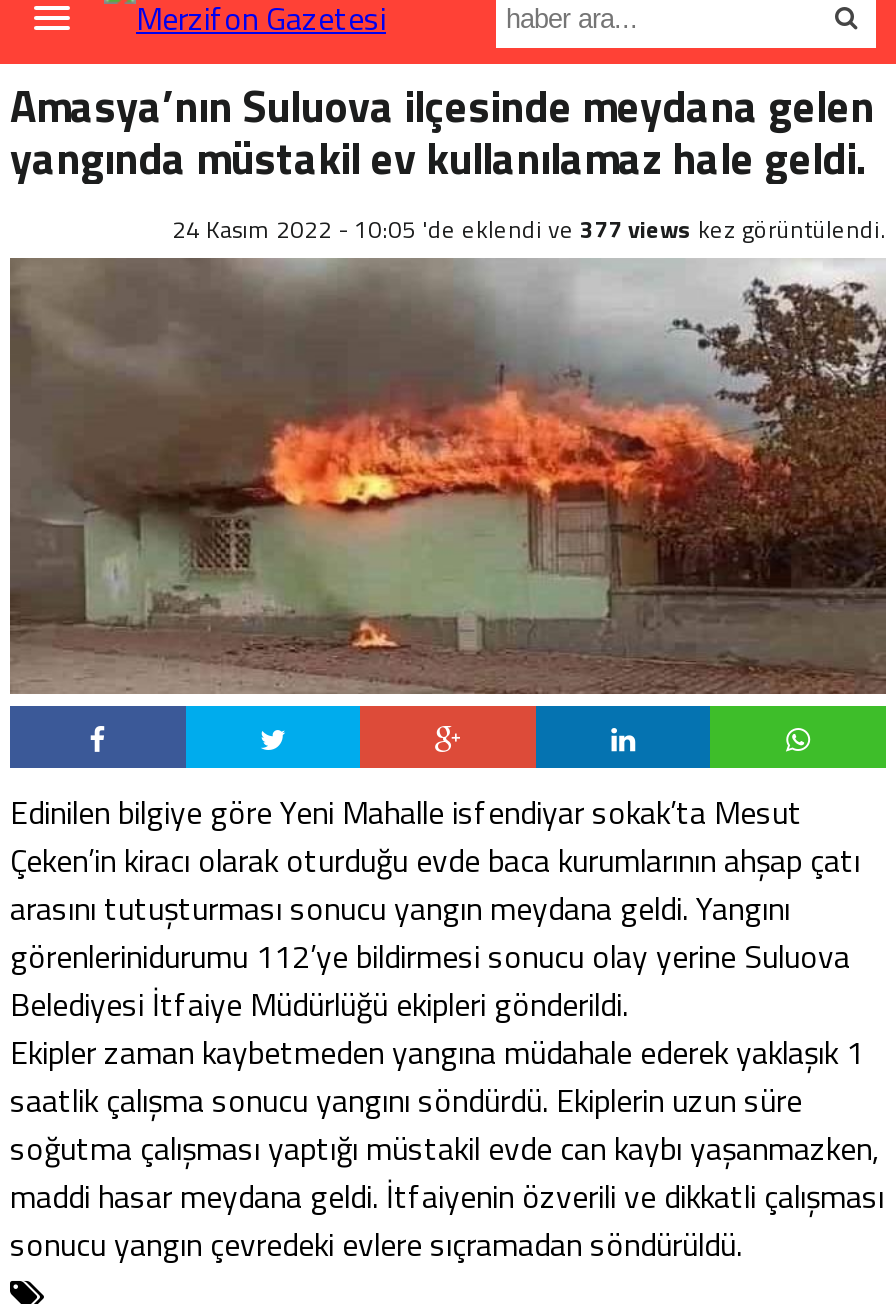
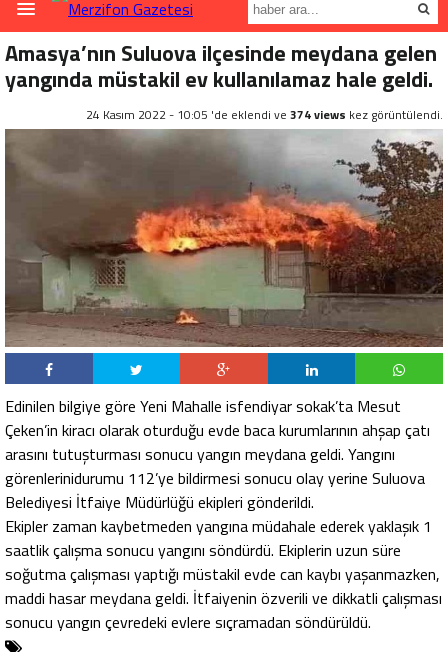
- 24 Kasım 2022 - 10:05 'de eklendi ve 377 views kez görüntülendi.
+ 24 Kasım 2022 - 10:05 'de eklendi ve 374 views kez görüntülendi.
